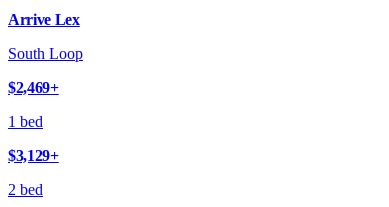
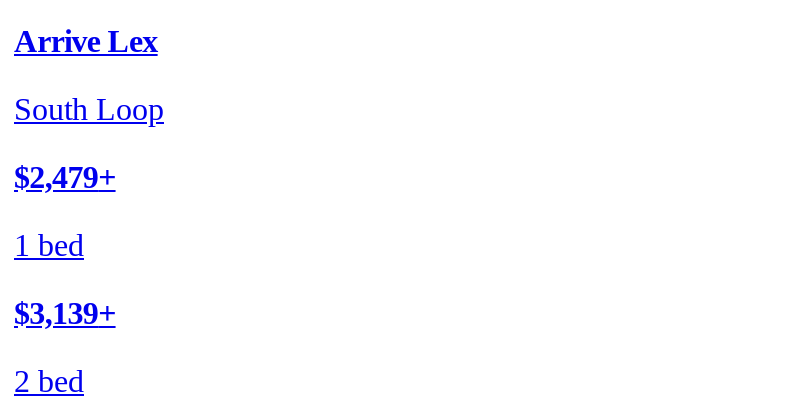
- $2,469+
+ $2,479+

- $3,129+
+ $3,139+
